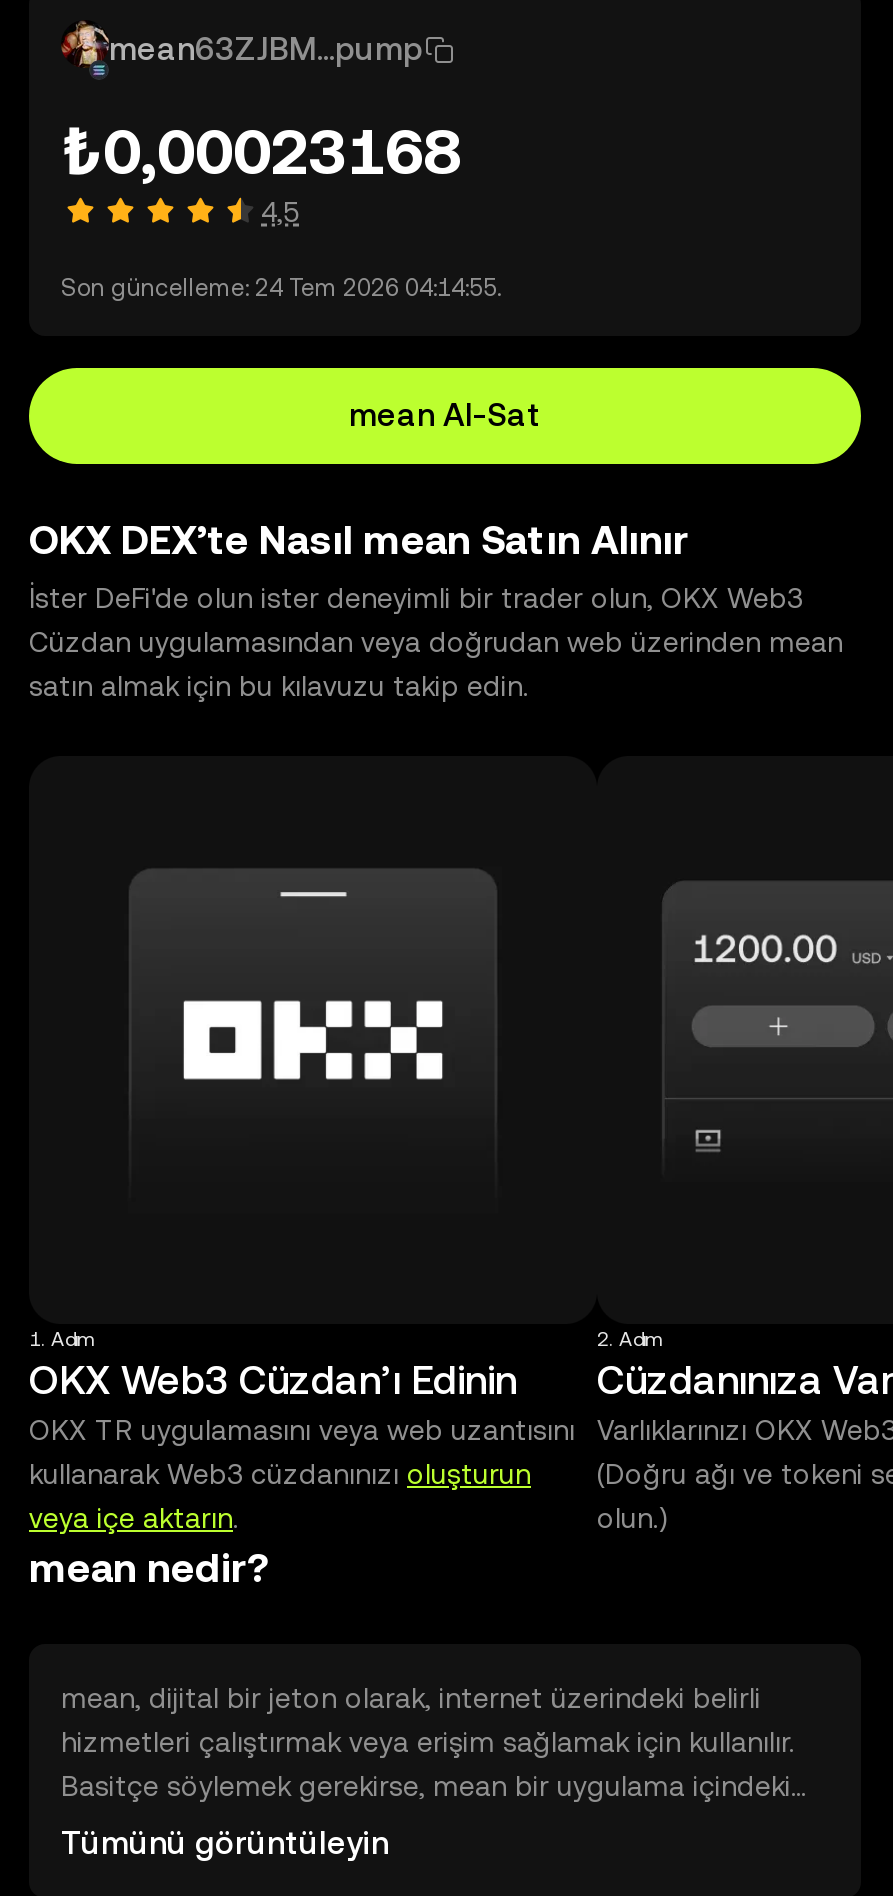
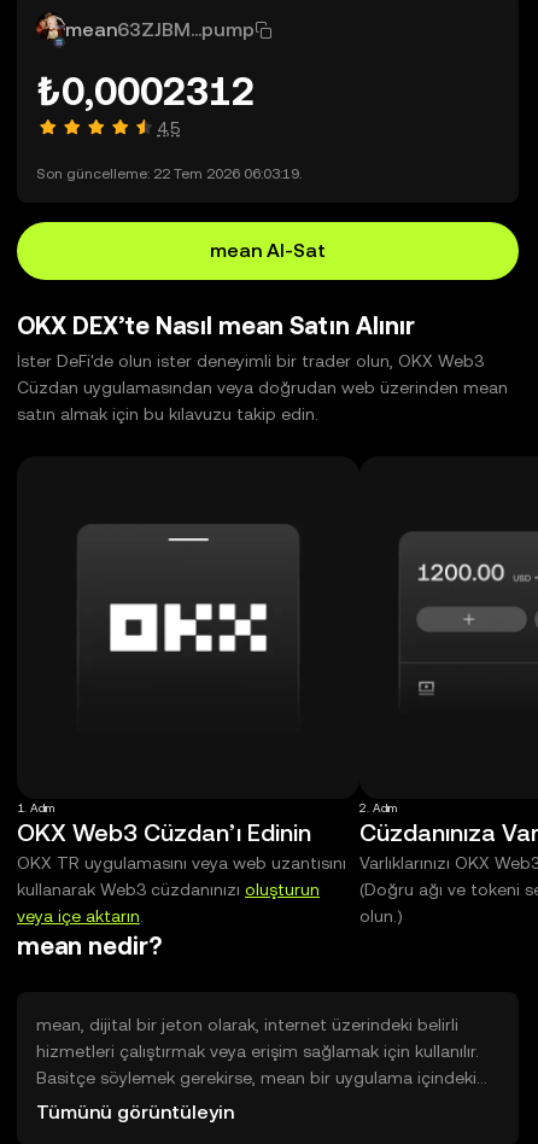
- ₺0,00023168
+ ₺0,0002312

- Son güncelleme: 24 Tem 2026 04:14:55.
+ Son güncelleme: 22 Tem 2026 06:03:19.
